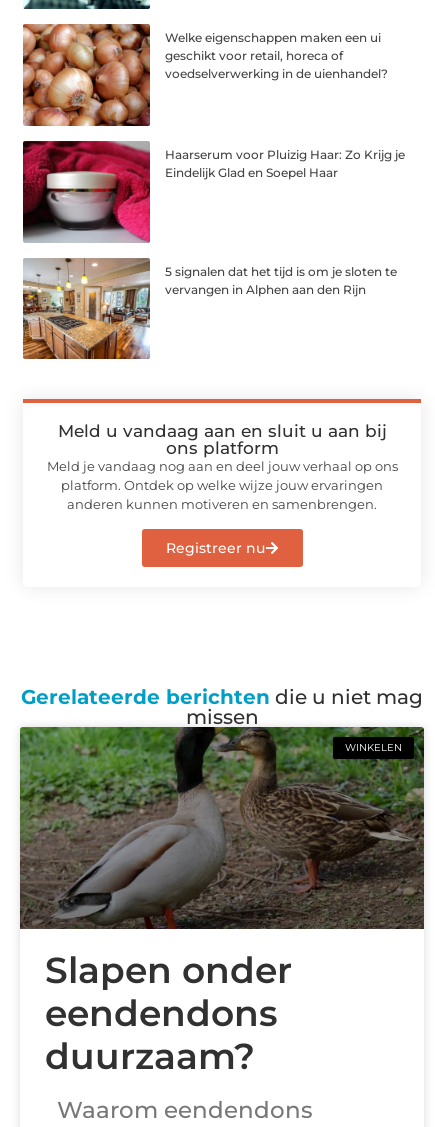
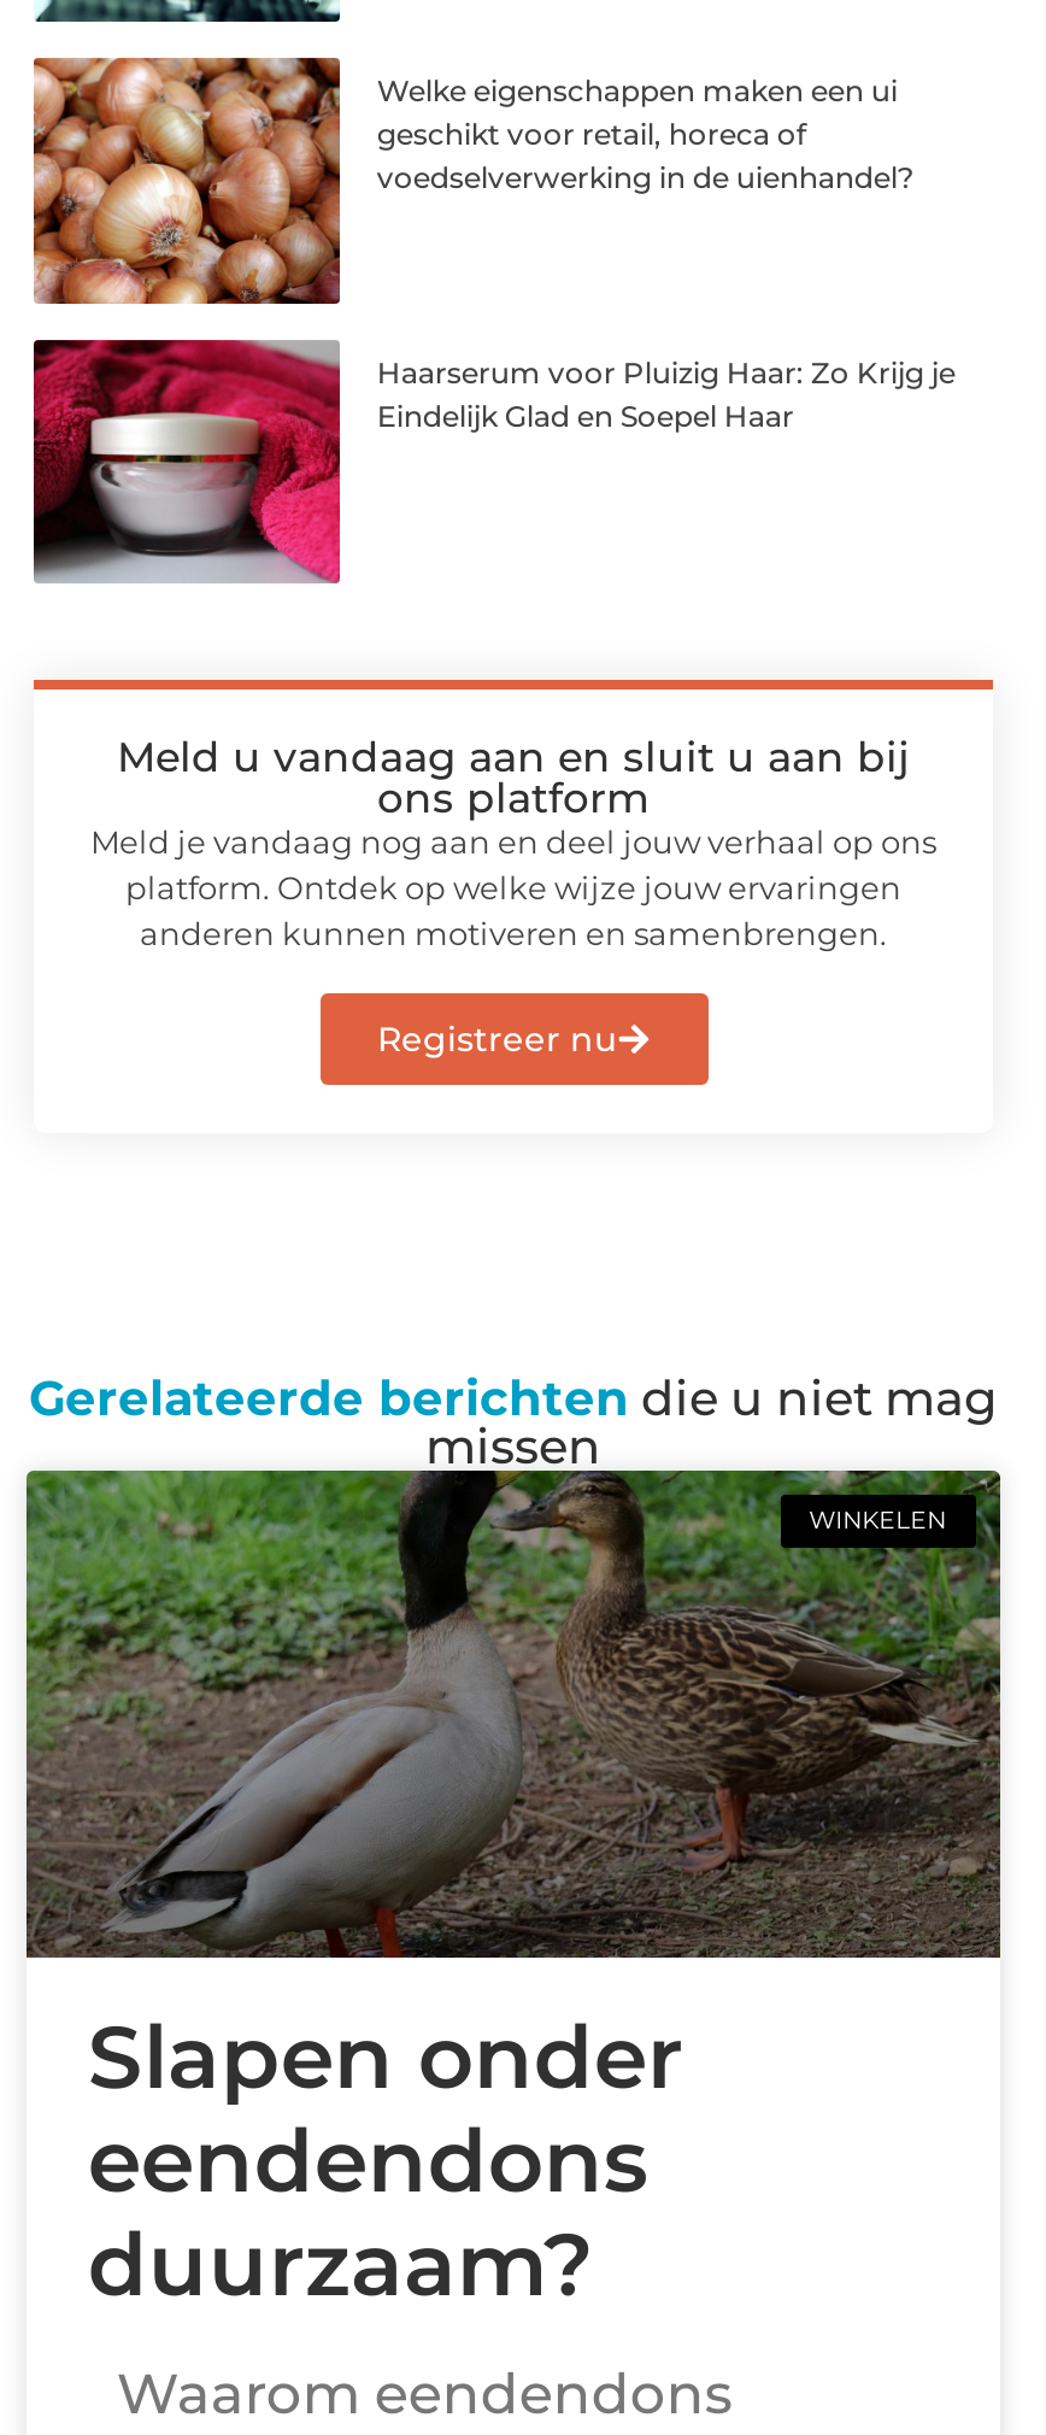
- [image]
- 5 signalen dat het tijd is om je sloten te
- vervangen in Alphen aan den Rijn
